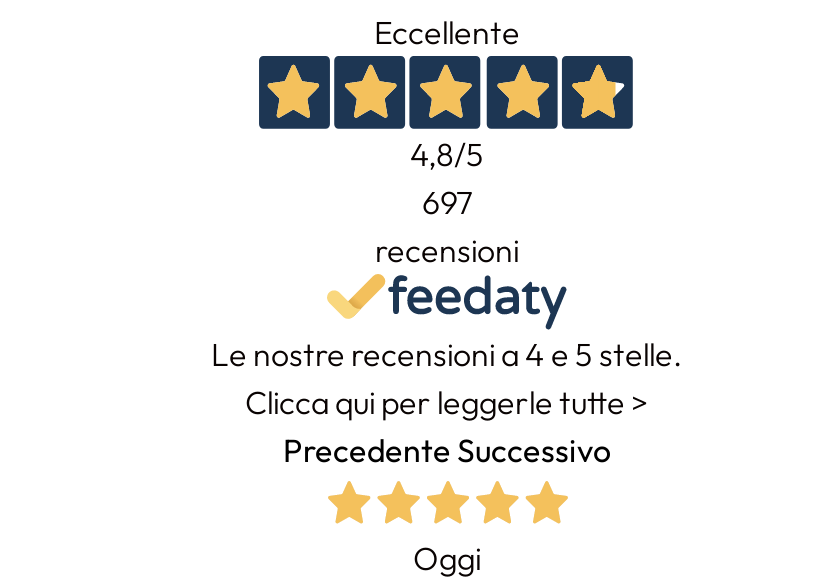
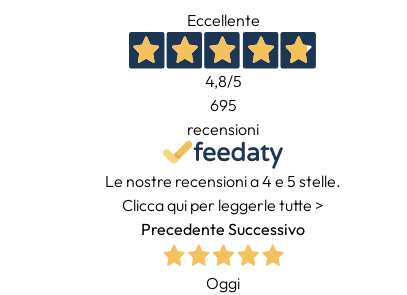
- 697
+ 695
